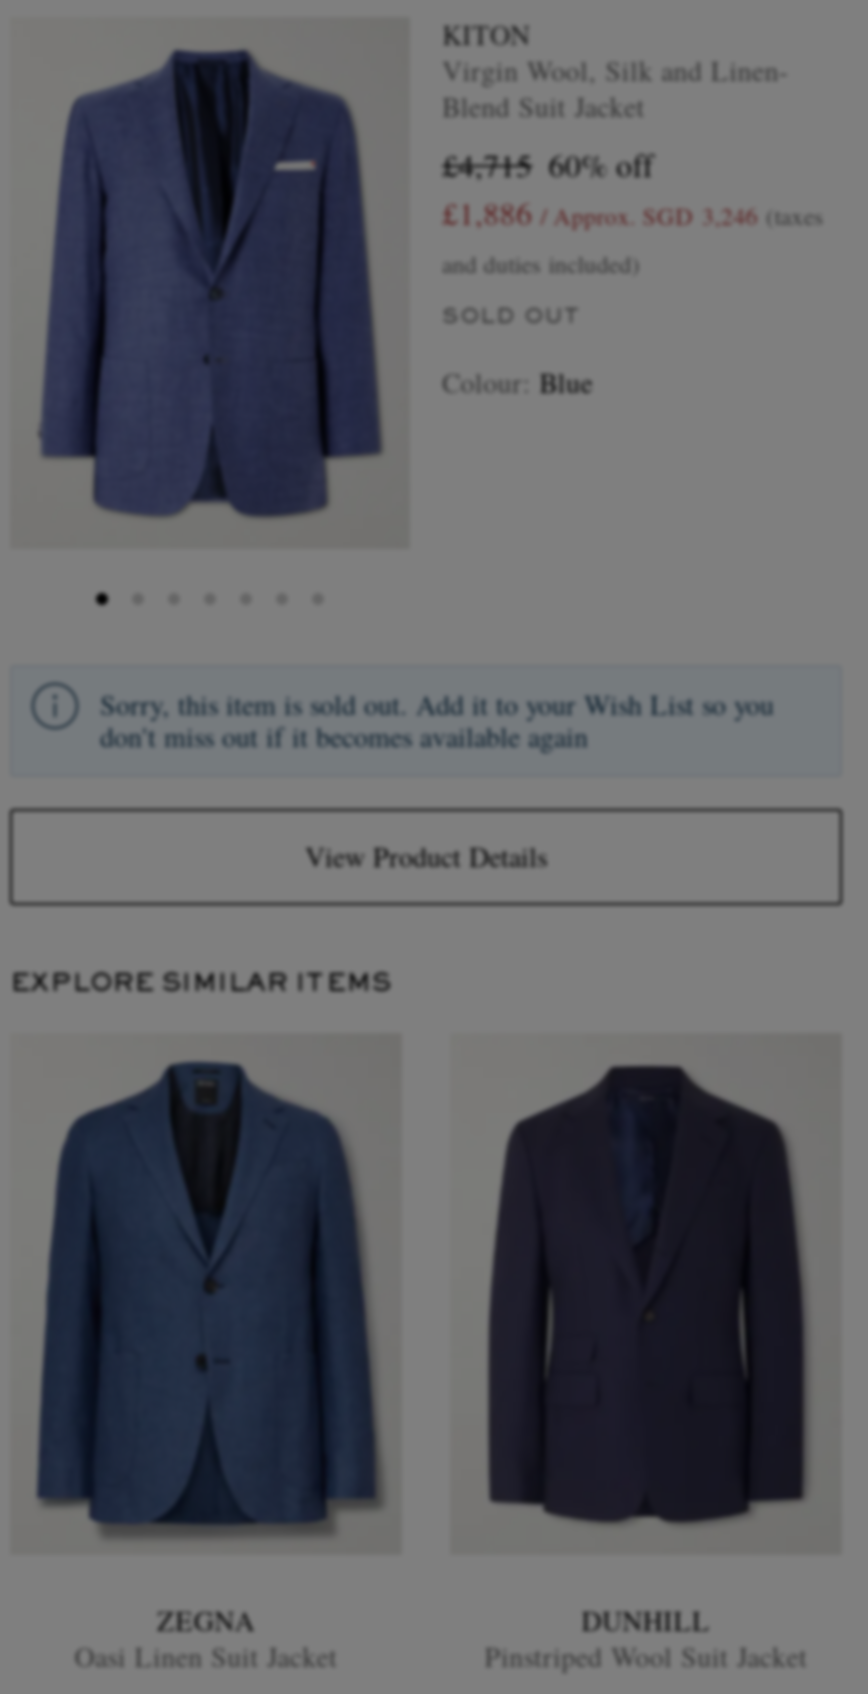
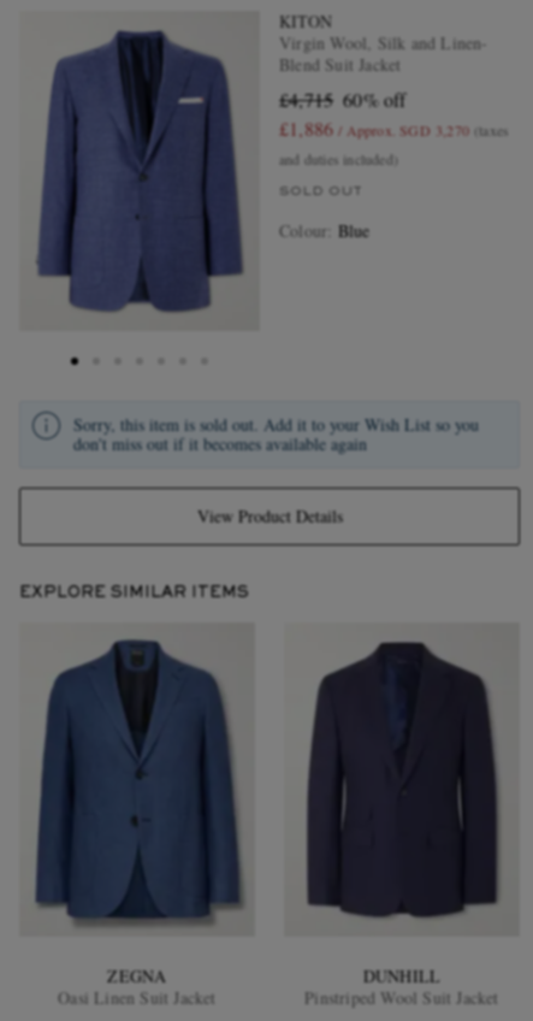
- £1,886 / Approx. SGD 3,246 (taxes
+ £1,886 / Approx. SGD 3,270 (taxes
